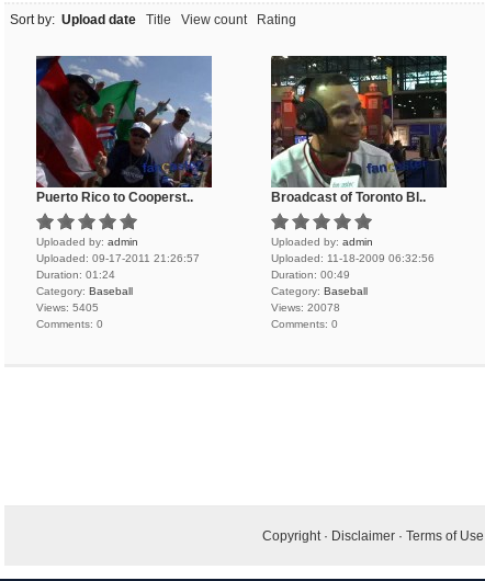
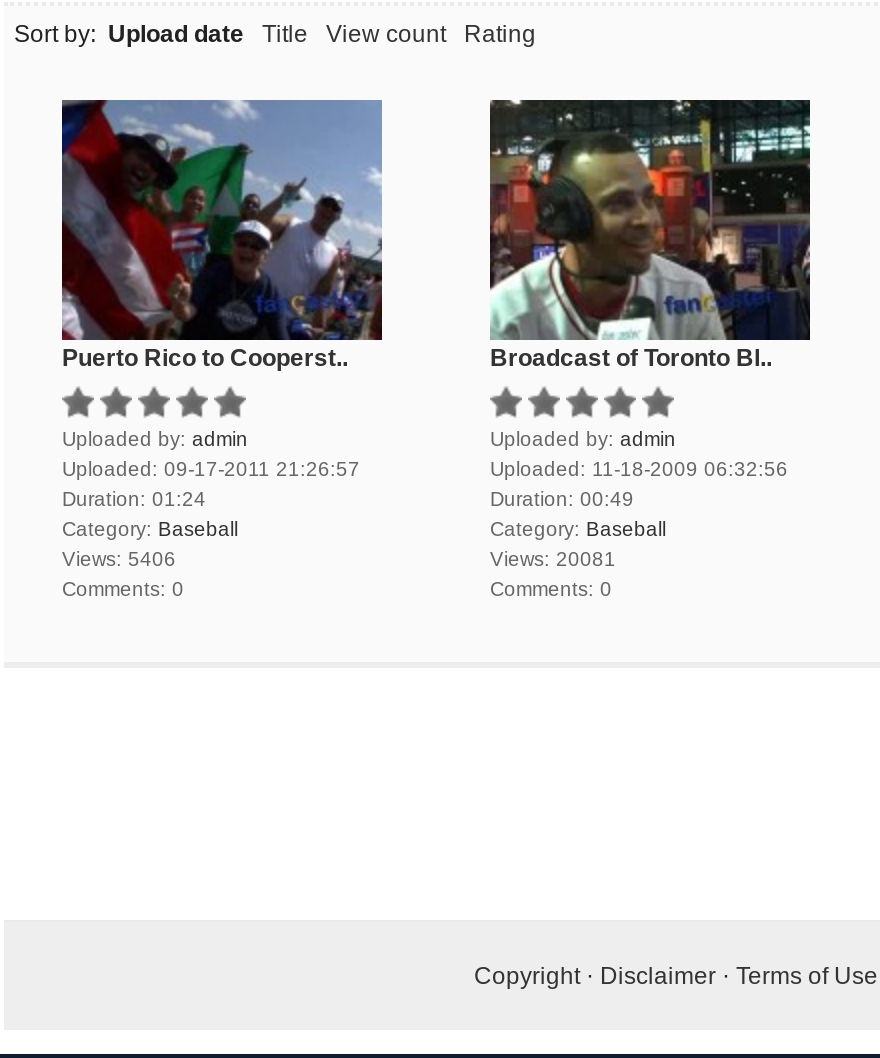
- Views: 5405
+ Views: 5406

- Views: 20078
+ Views: 20081
